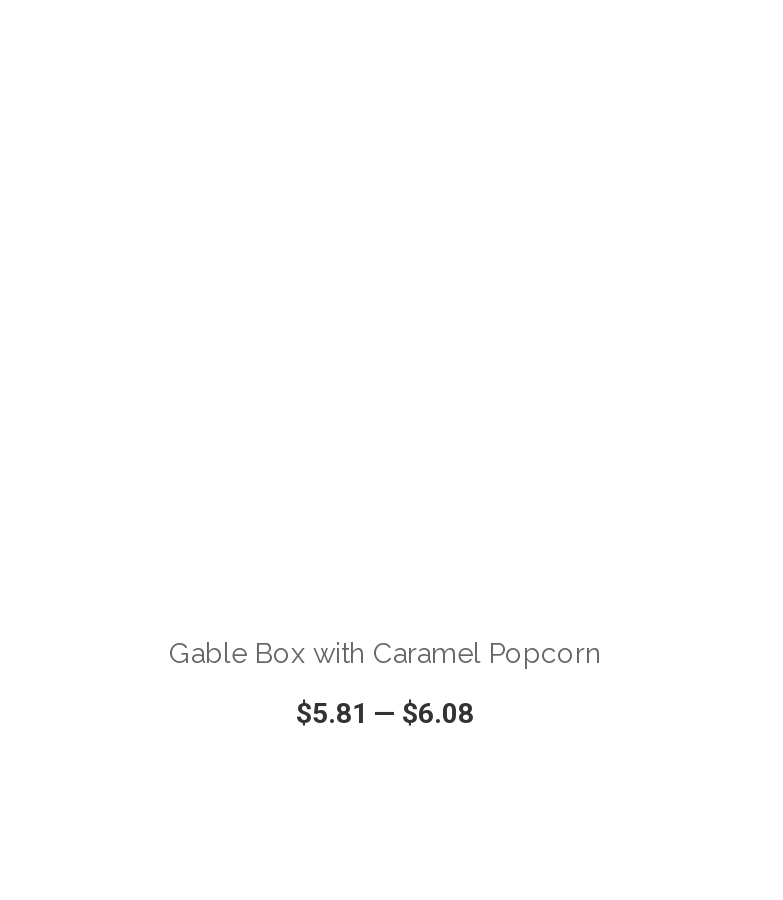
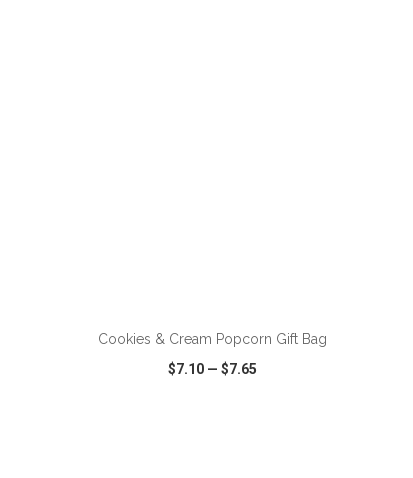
- Gable Box with Caramel Popcorn
+ Cookies & Cream Popcorn Gift Bag

- $5.81 — $6.08
+ $7.10 — $7.65
